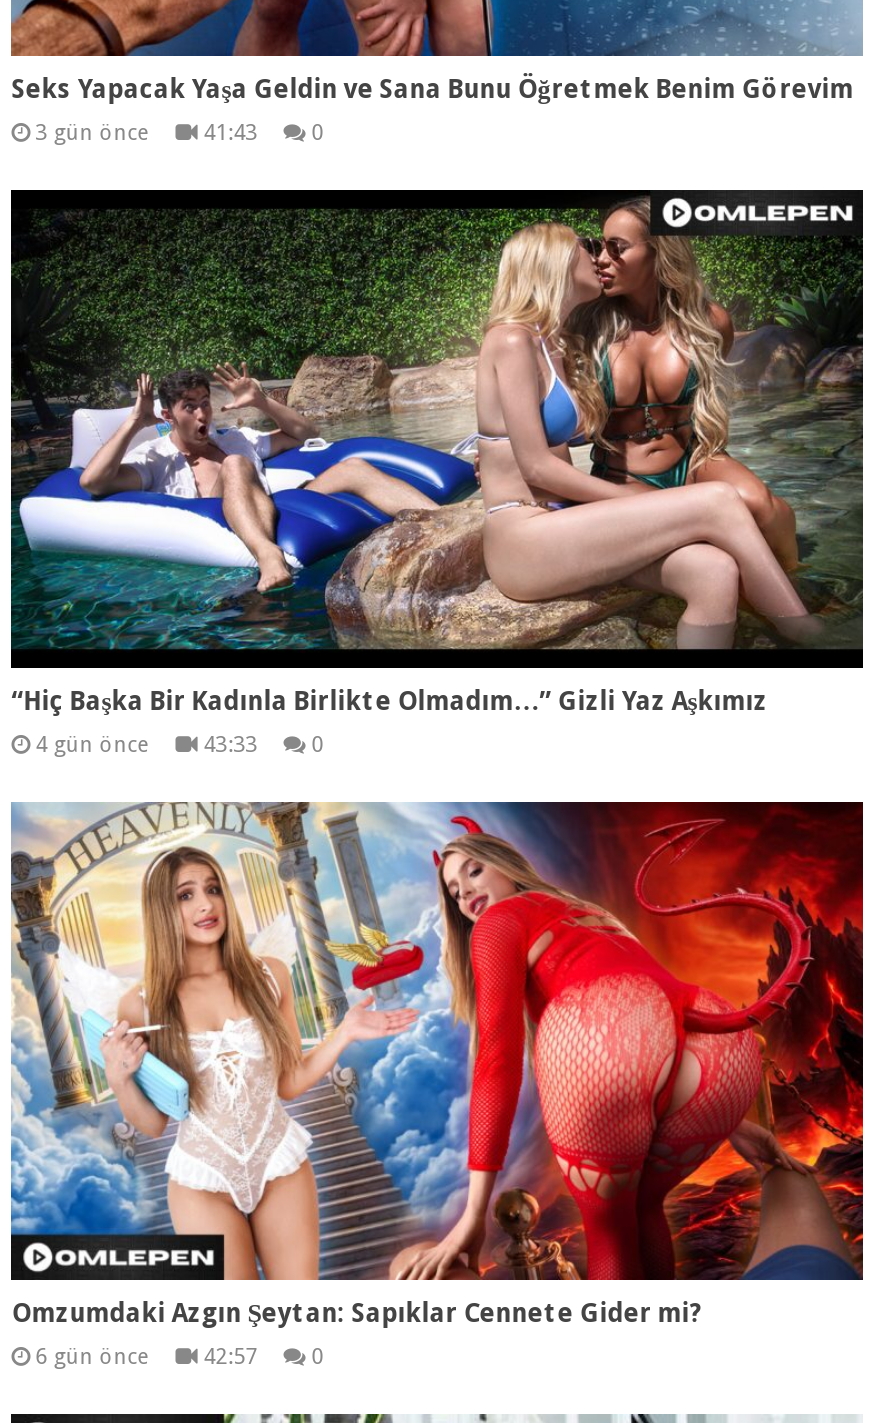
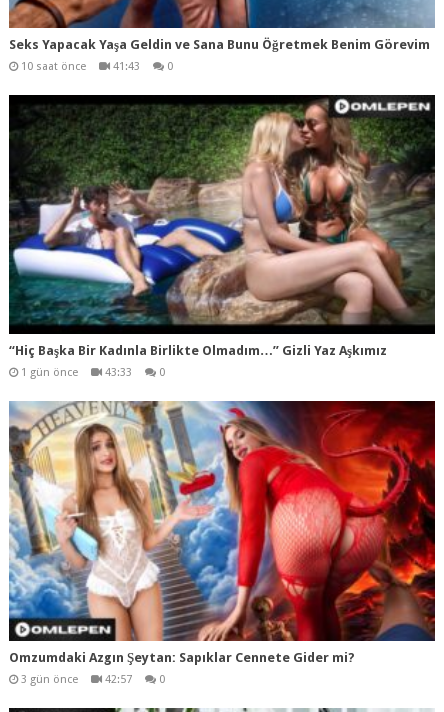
- 3 gün önce
+ 10 saat önce

- 4 gün önce
+ 1 gün önce

- 6 gün önce
+ 3 gün önce
